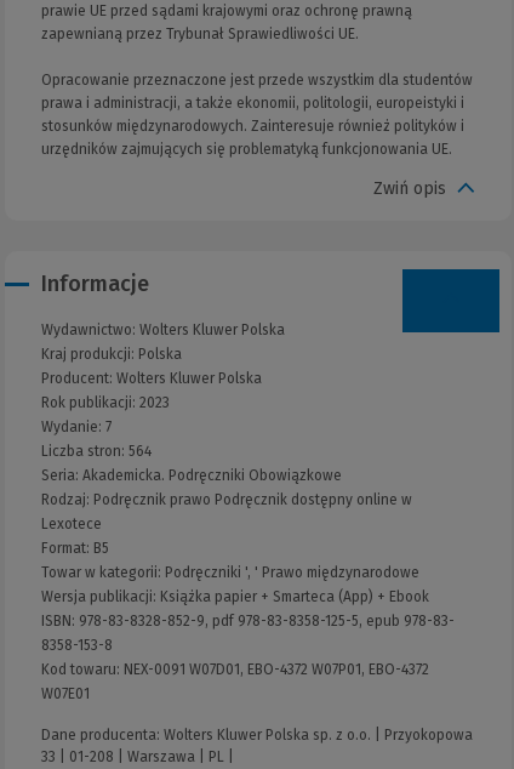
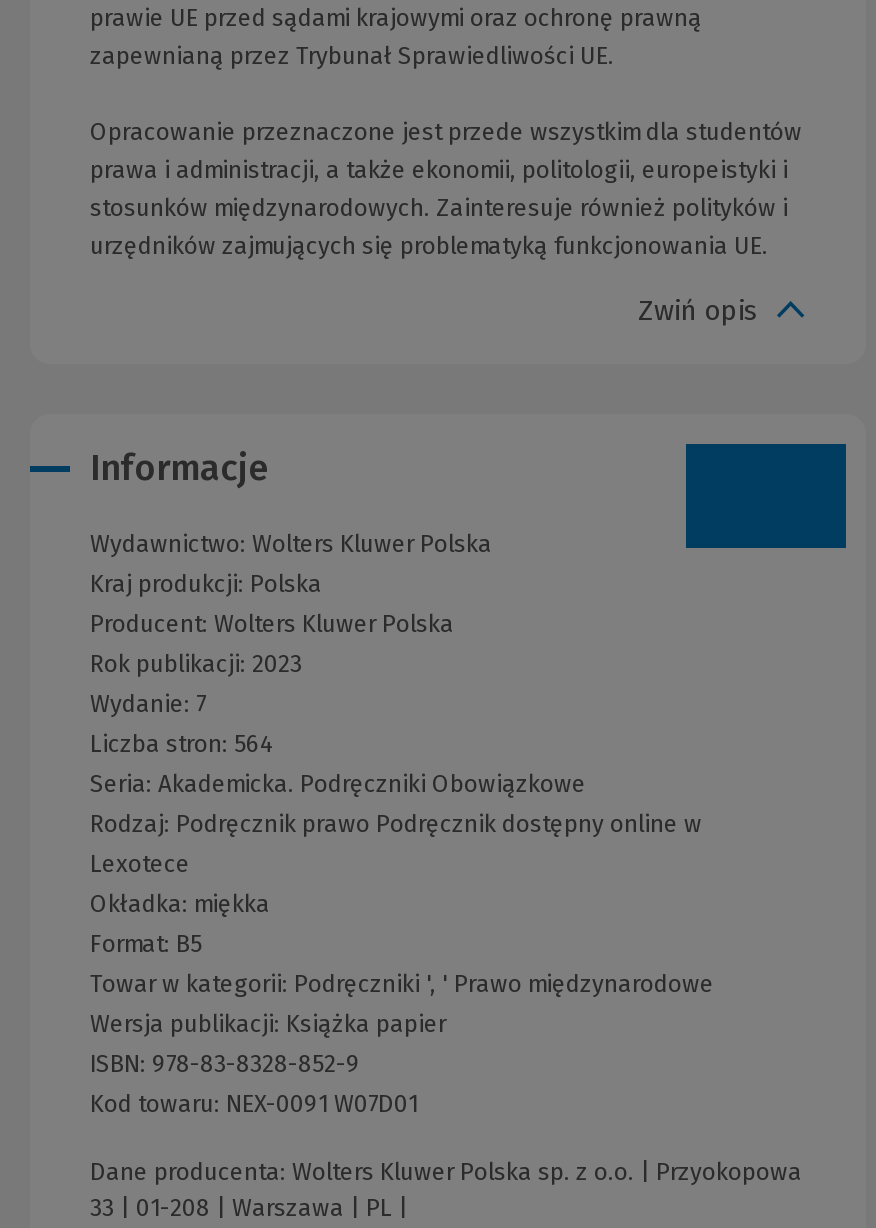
+ Okładka: miękka

moved down: Format: B5 | Towar w kategorii: Podręczniki ', ' Prawo międzynarodowe

- Wersja publikacji: Książka papier + Smarteca (App) + Ebook
- ISBN: 978-83-8328-852-9, pdf 978-83-8358-125-5, epub 978-83-
- 8358-153-8
- Kod towaru: NEX-0091 W07D01, EBO-4372 W07P01, EBO-4372
- W07E01
+ Wersja publikacji: Książka papier
+ ISBN: 978-83-8328-852-9
+ Kod towaru: NEX-0091 W07D01
